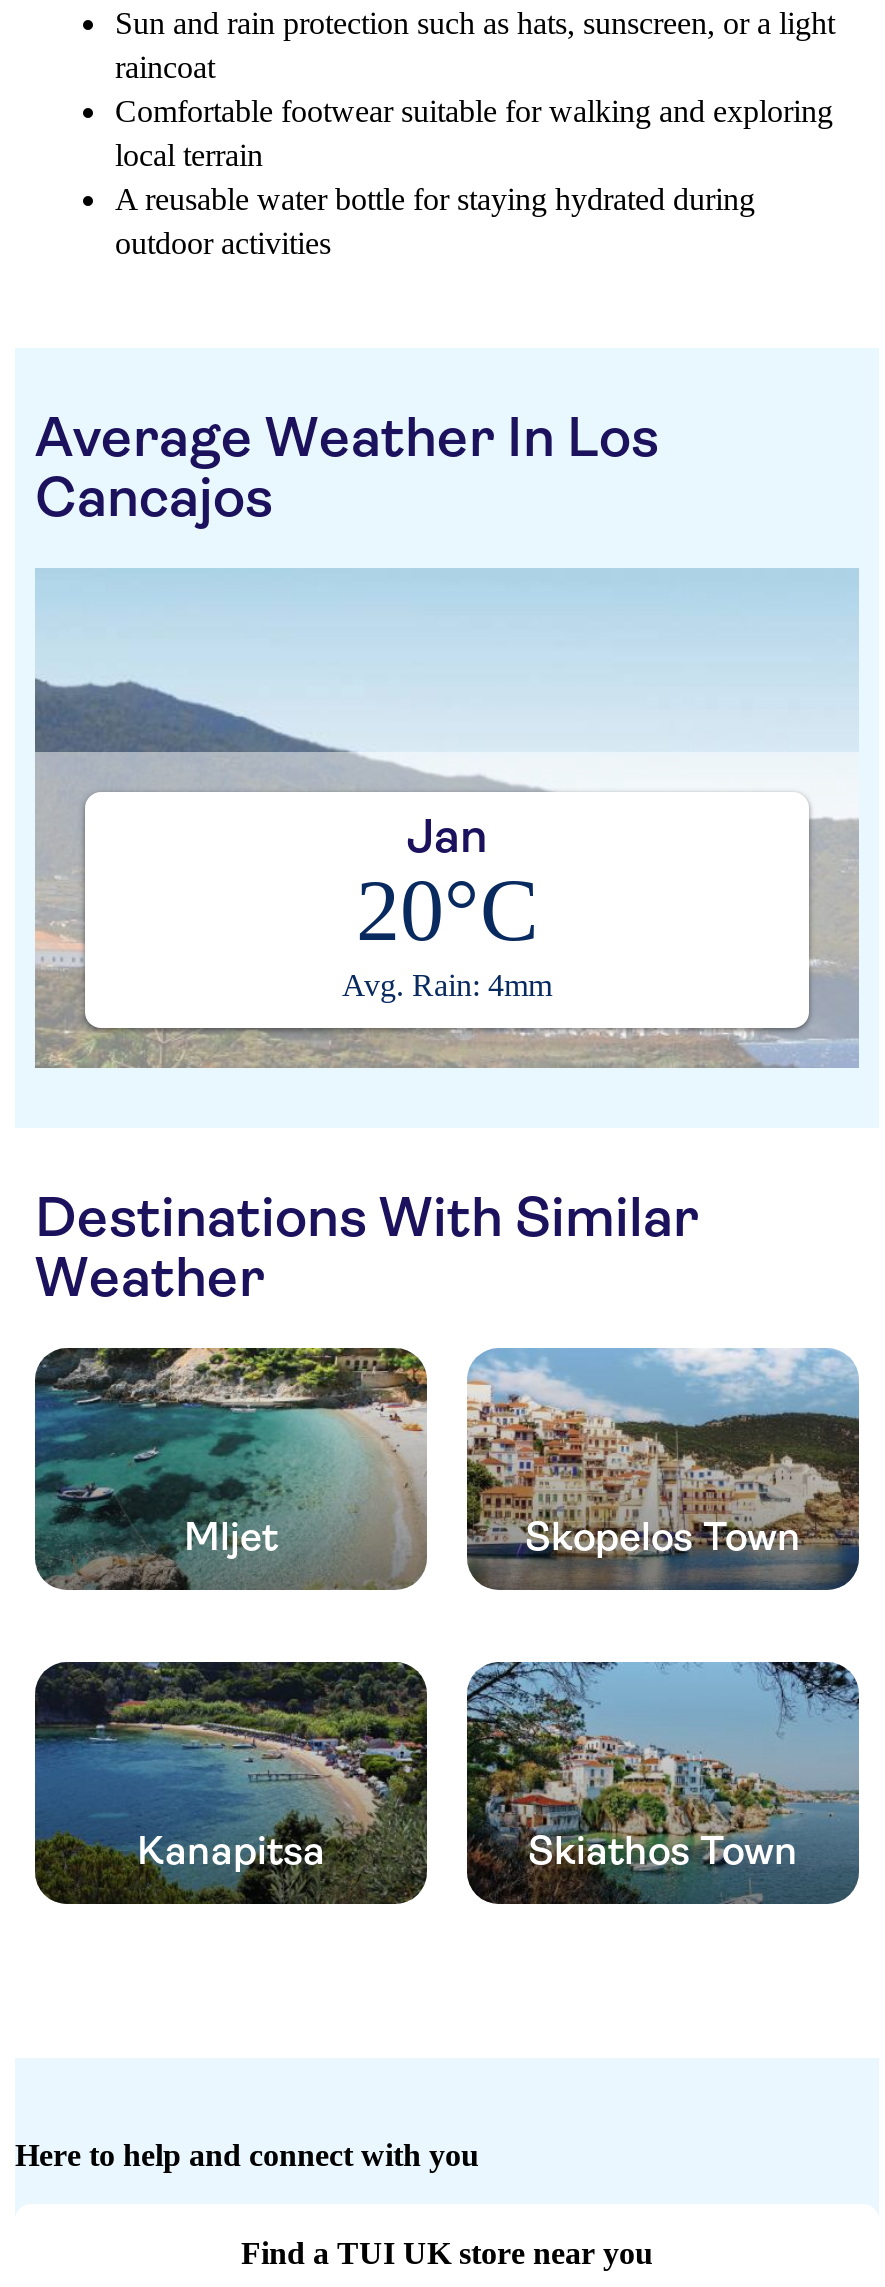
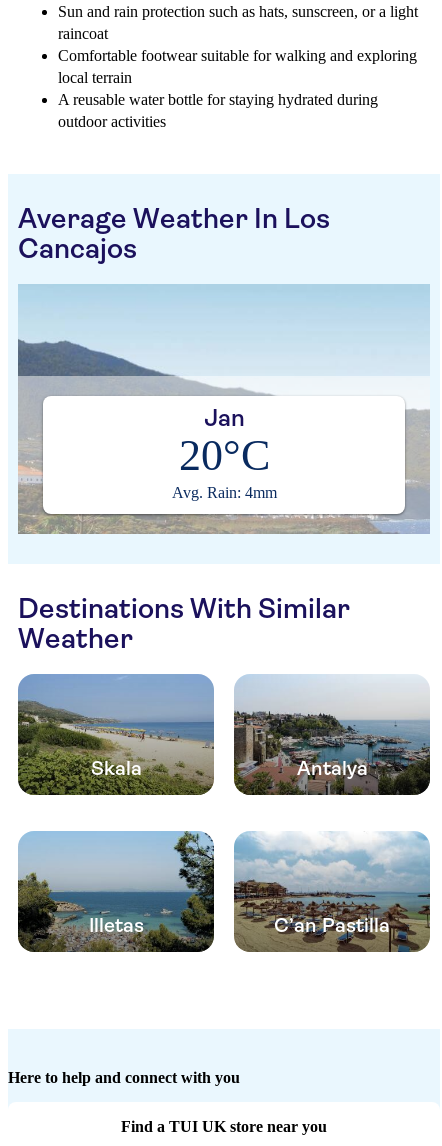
- [image]
- Mljet
- Skopelos Town
+ [image]
+ Skala
+ Antalya

- [image]
+ [image]

- [image]
- Kanapitsa
- Skiathos Town
+ [image]
+ Illetas
+ C’an Pastilla

- [image]
+ [image]
